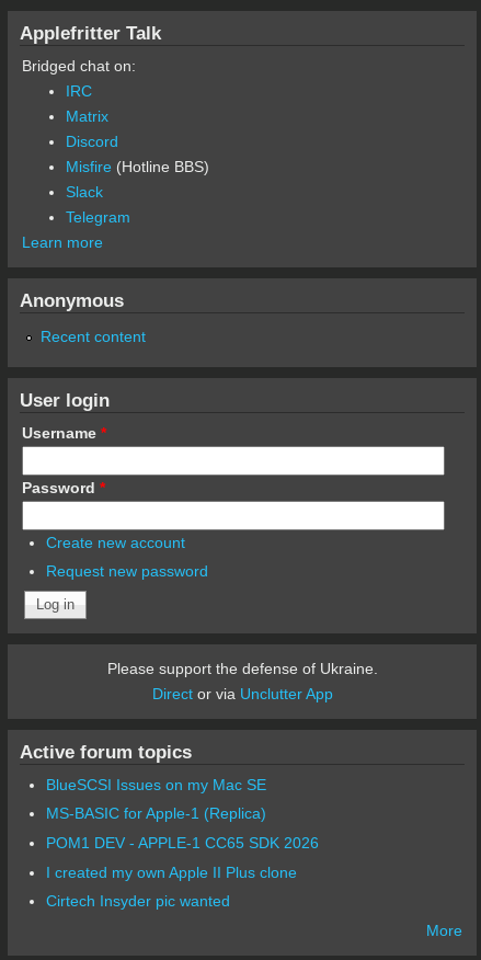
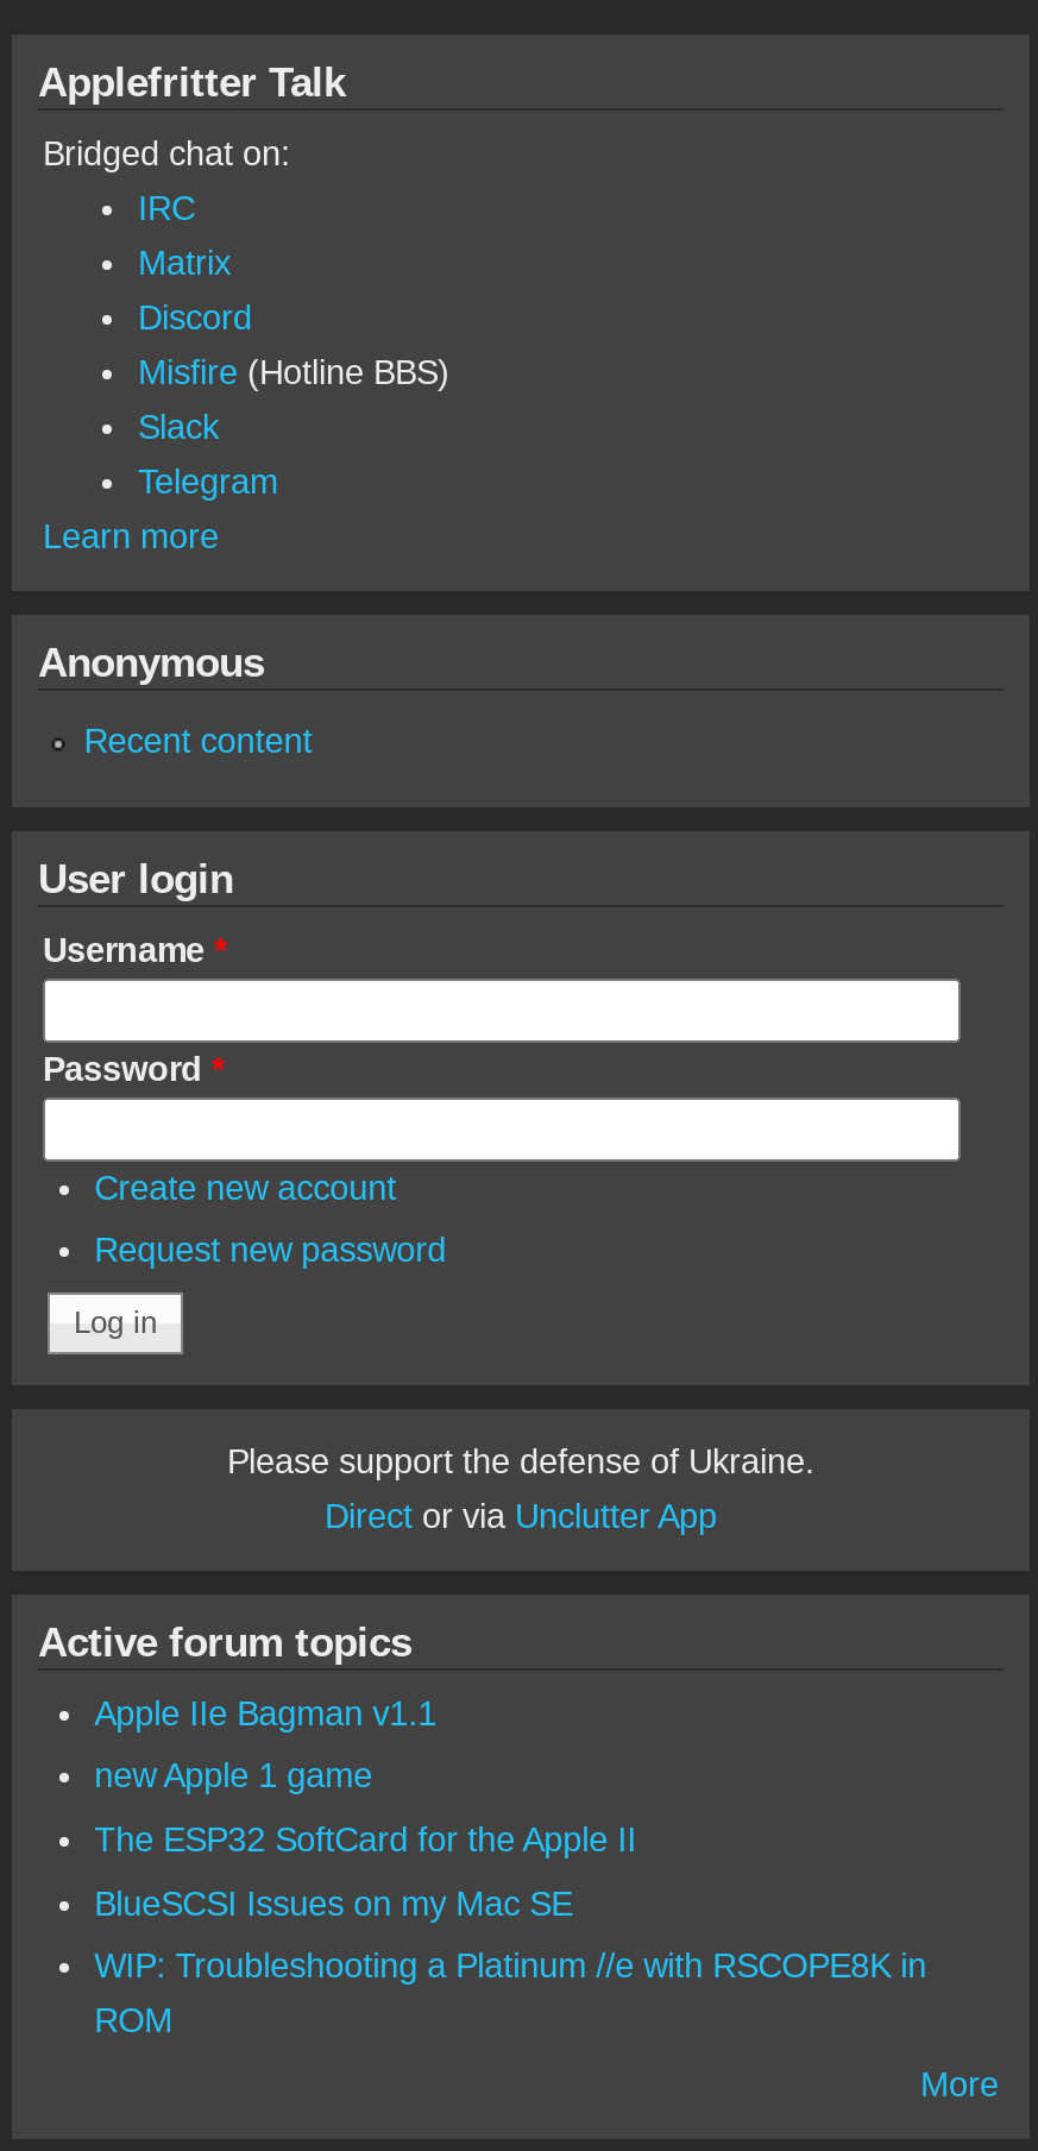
+ Apple IIe Bagman v1.1
+ new Apple 1 game
+ The ESP32 SoftCard for the Apple II

moved down: BlueSCSI Issues on my Mac SE

- MS-BASIC for Apple-1 (Replica)
- POM1 DEV - APPLE-1 CC65 SDK 2026
- I created my own Apple II Plus clone
- Cirtech Insyder pic wanted
+ WIP: Troubleshooting a Platinum //e with RSCOPE8K in
+ ROM
